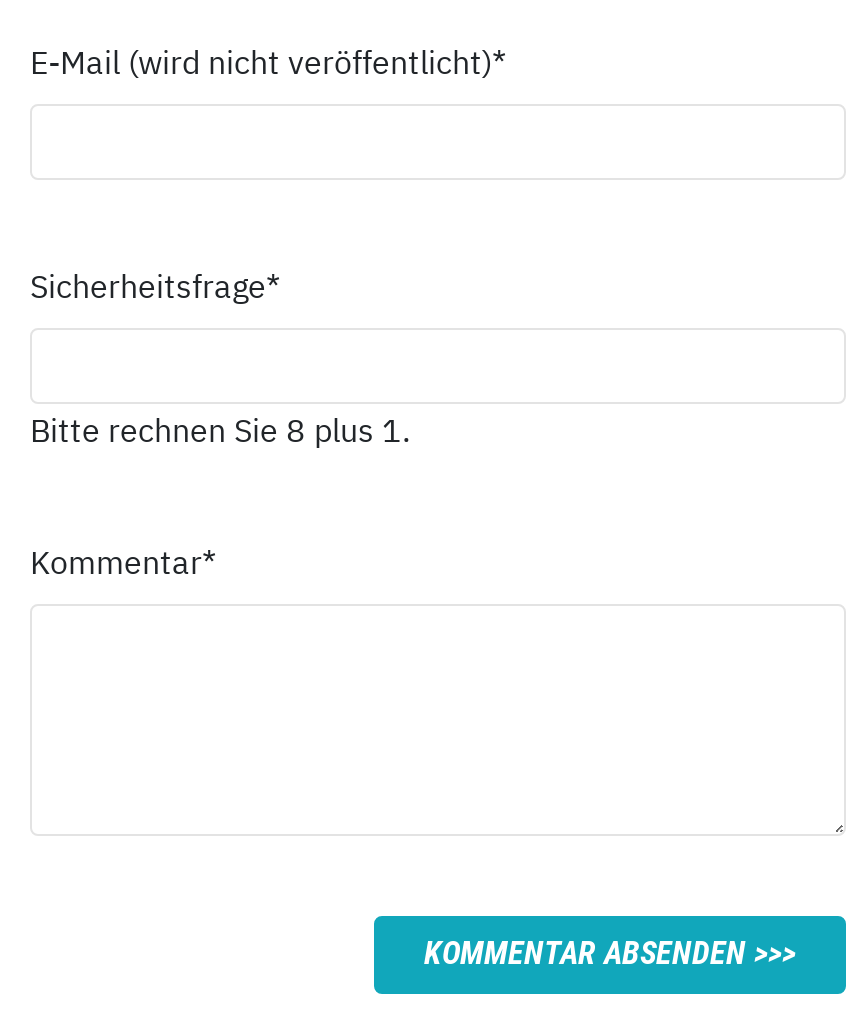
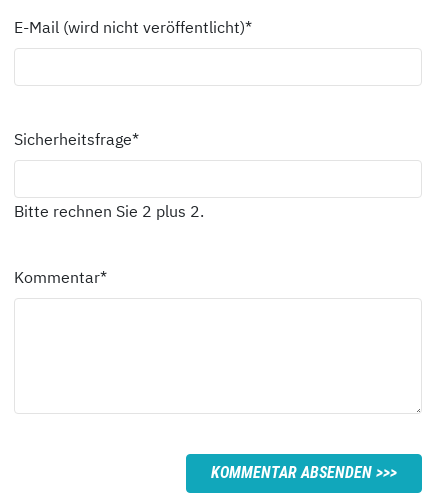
- Bitte rechnen Sie 8 plus 1.
+ Bitte rechnen Sie 2 plus 2.
